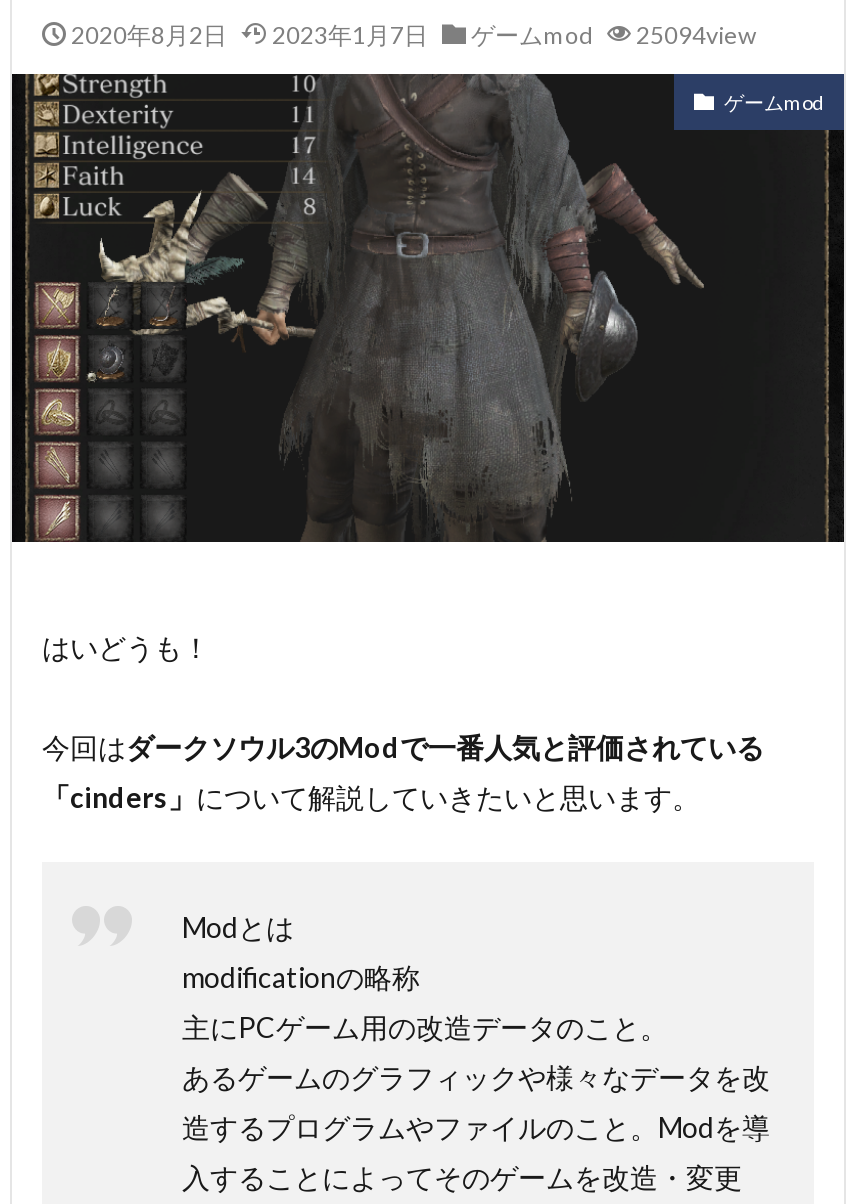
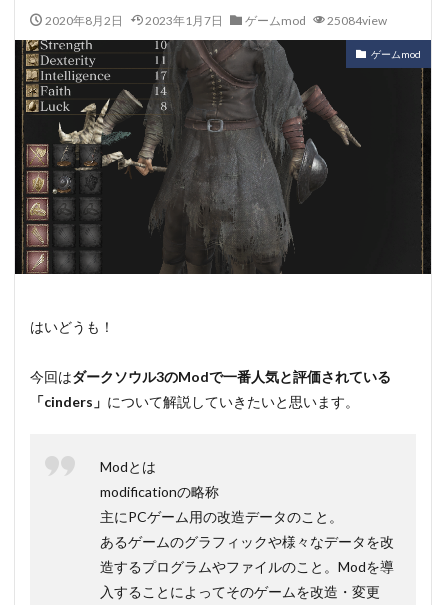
- 2020年8月2日 2023年1月7日 ゲームmod 25094view
+ 2020年8月2日 2023年1月7日 ゲームmod 25084view
